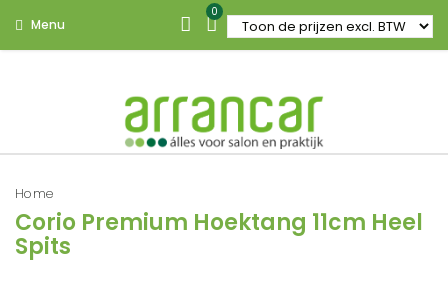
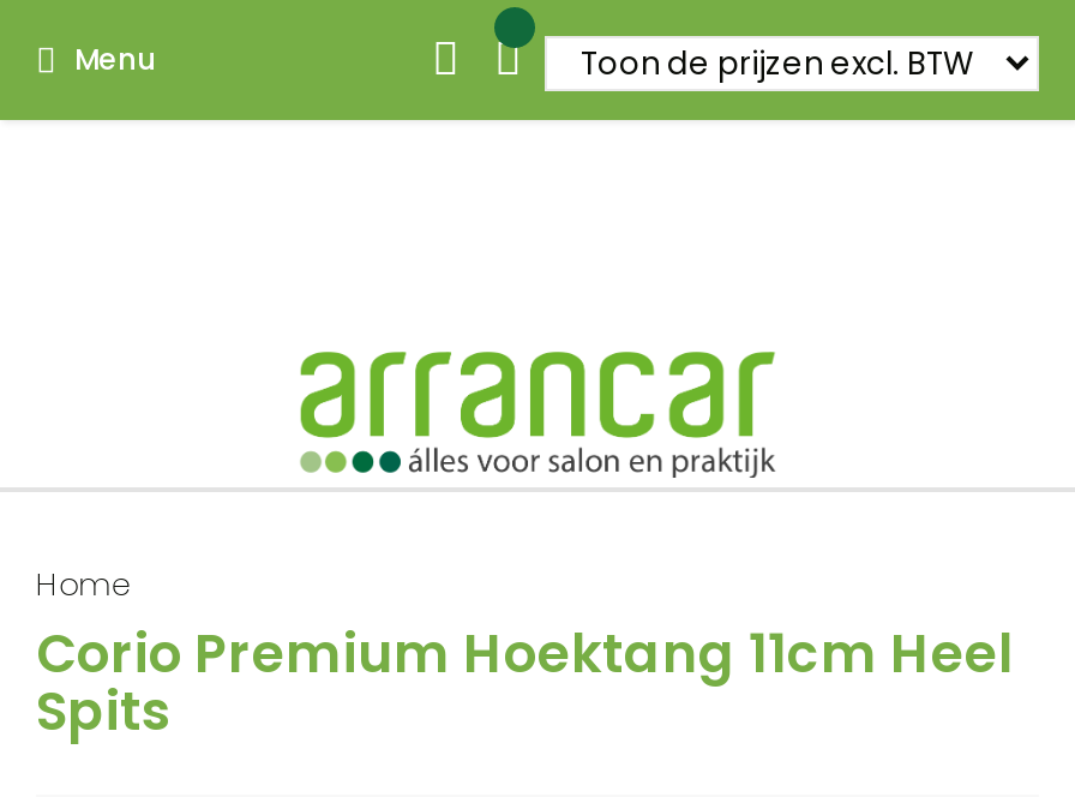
- 0
